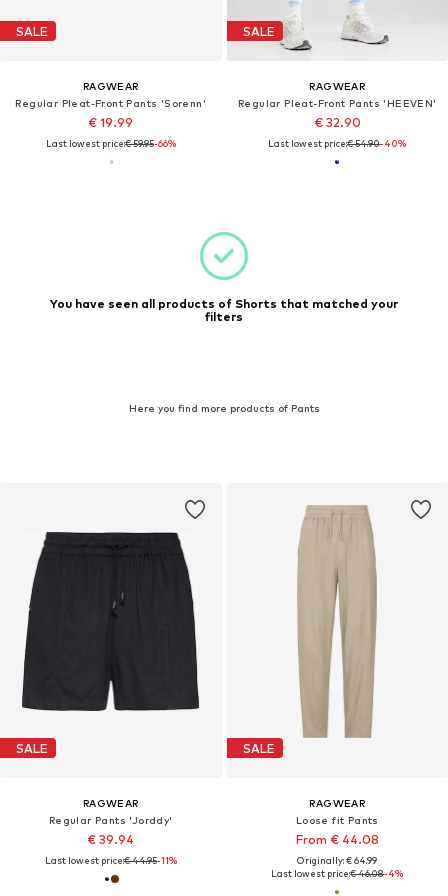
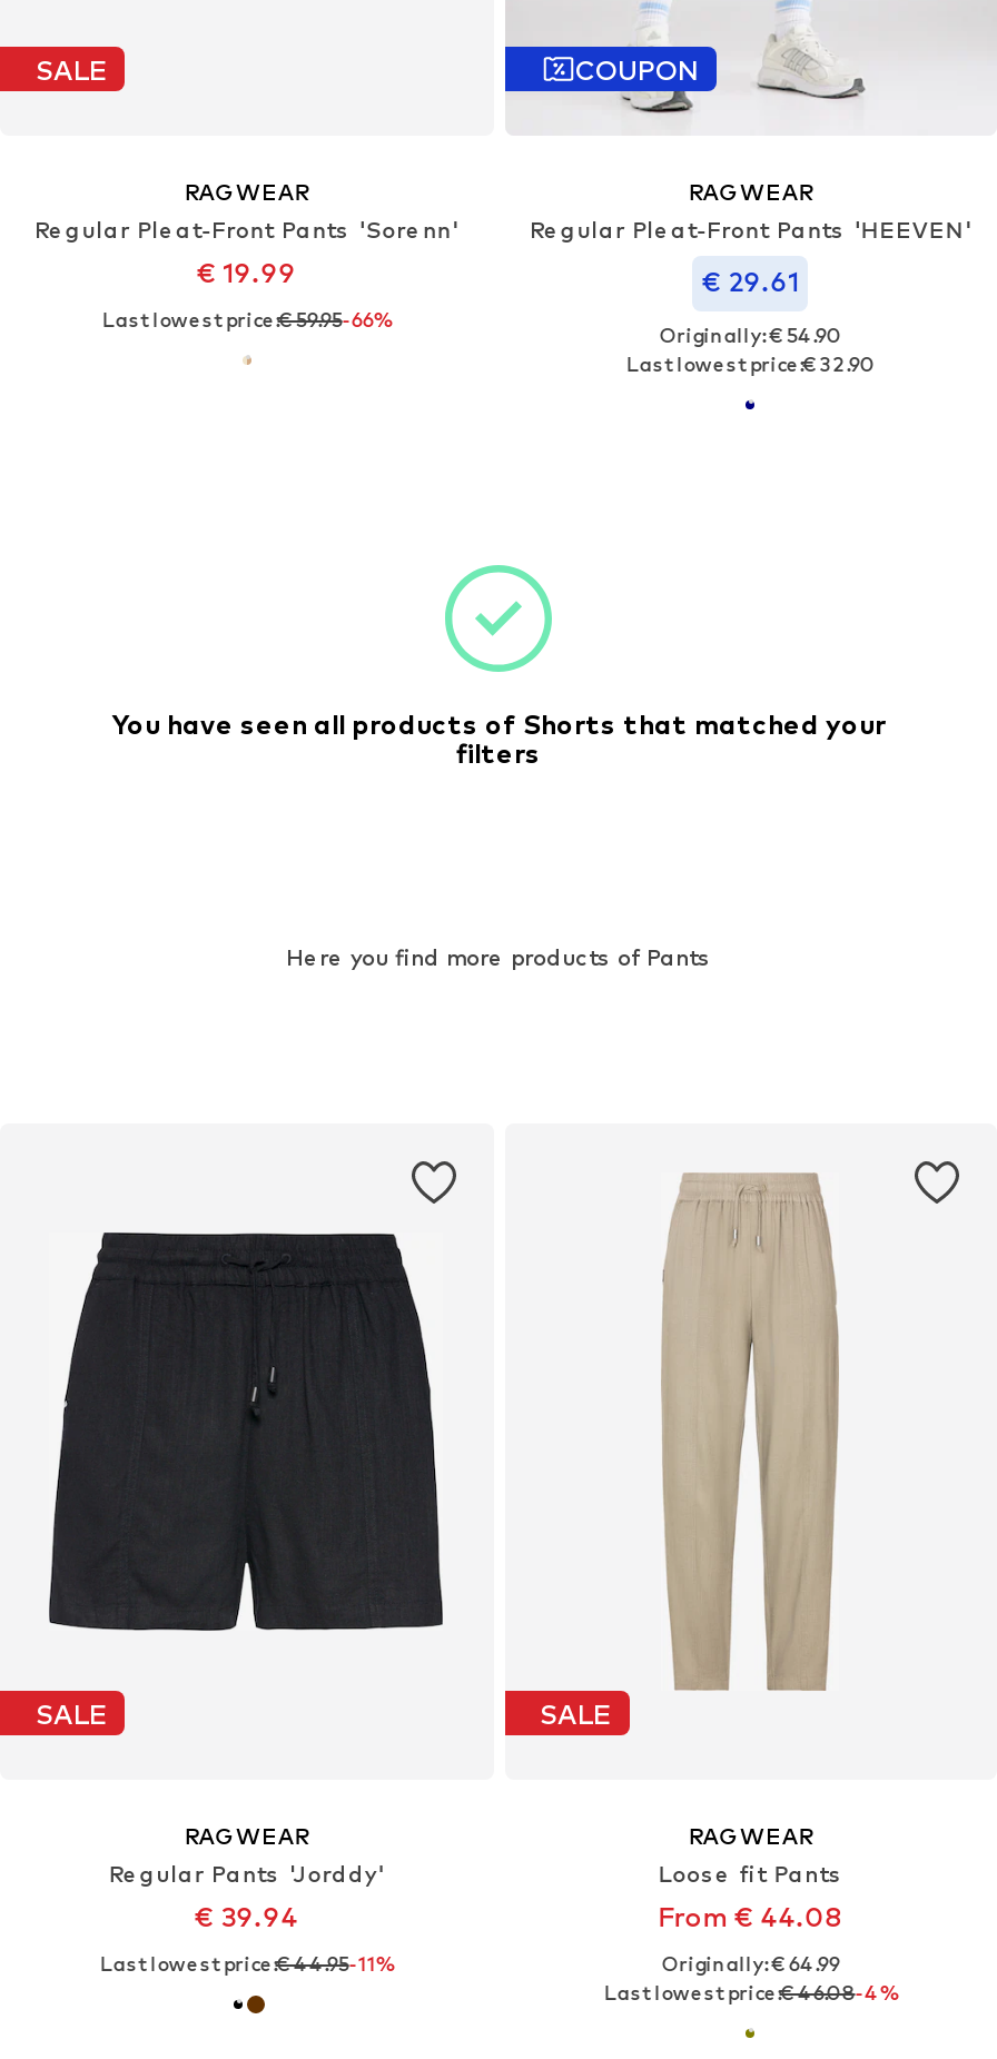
- SALE
+ COUPON

- € 32.90
+ € 29.61

- Last lowest price:€ 54.90-40%
+ Originally: € 54.90
+ Last lowest price:€ 32.90
